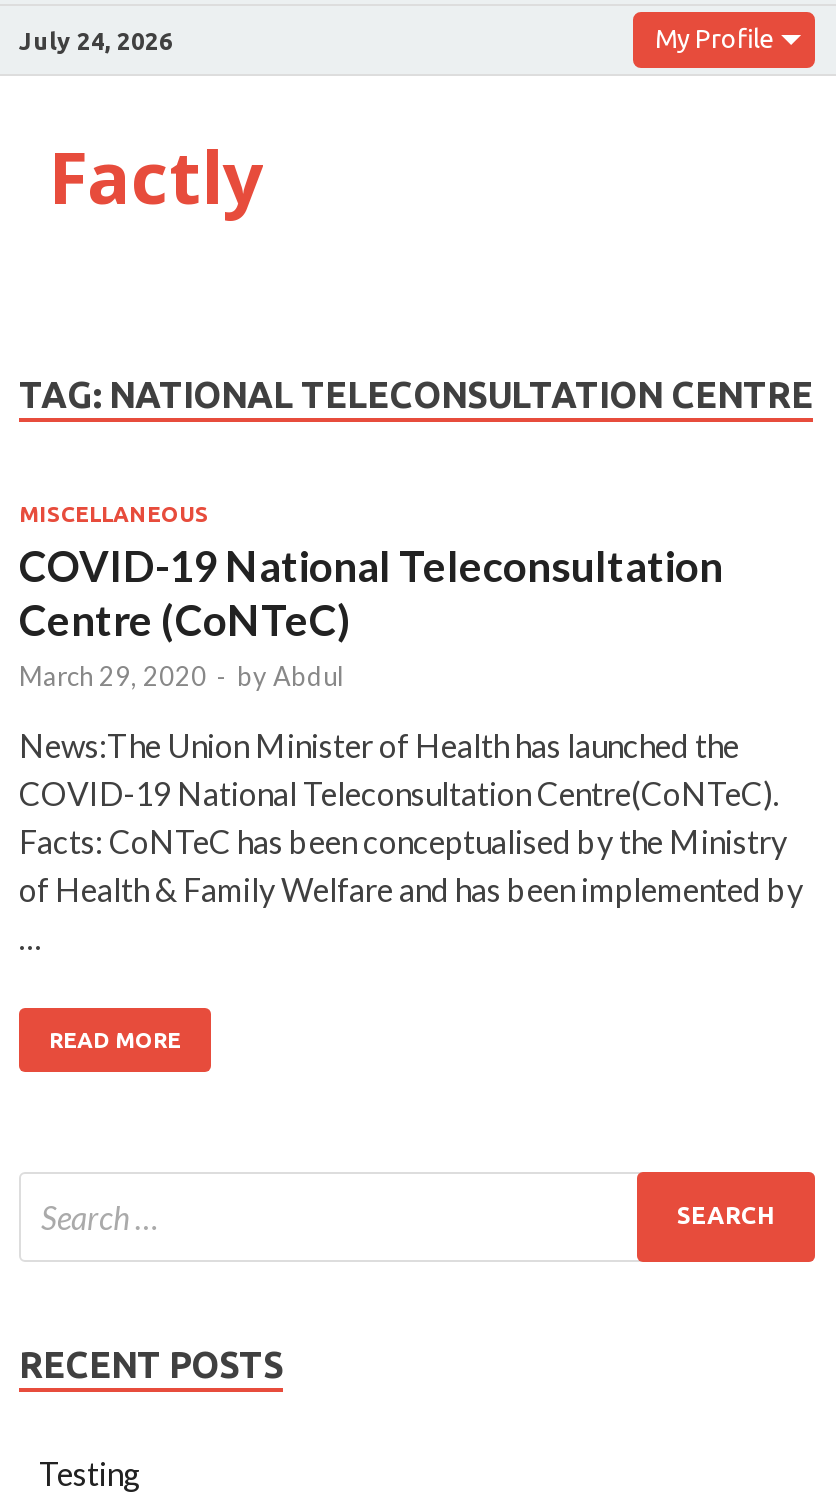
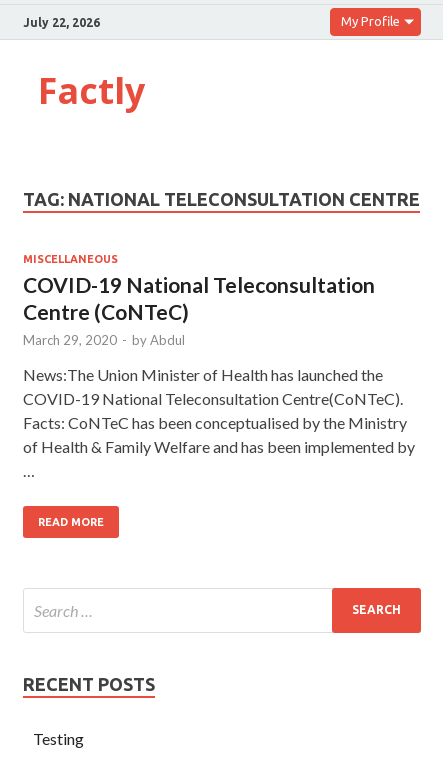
- July 24, 2026
+ July 22, 2026
